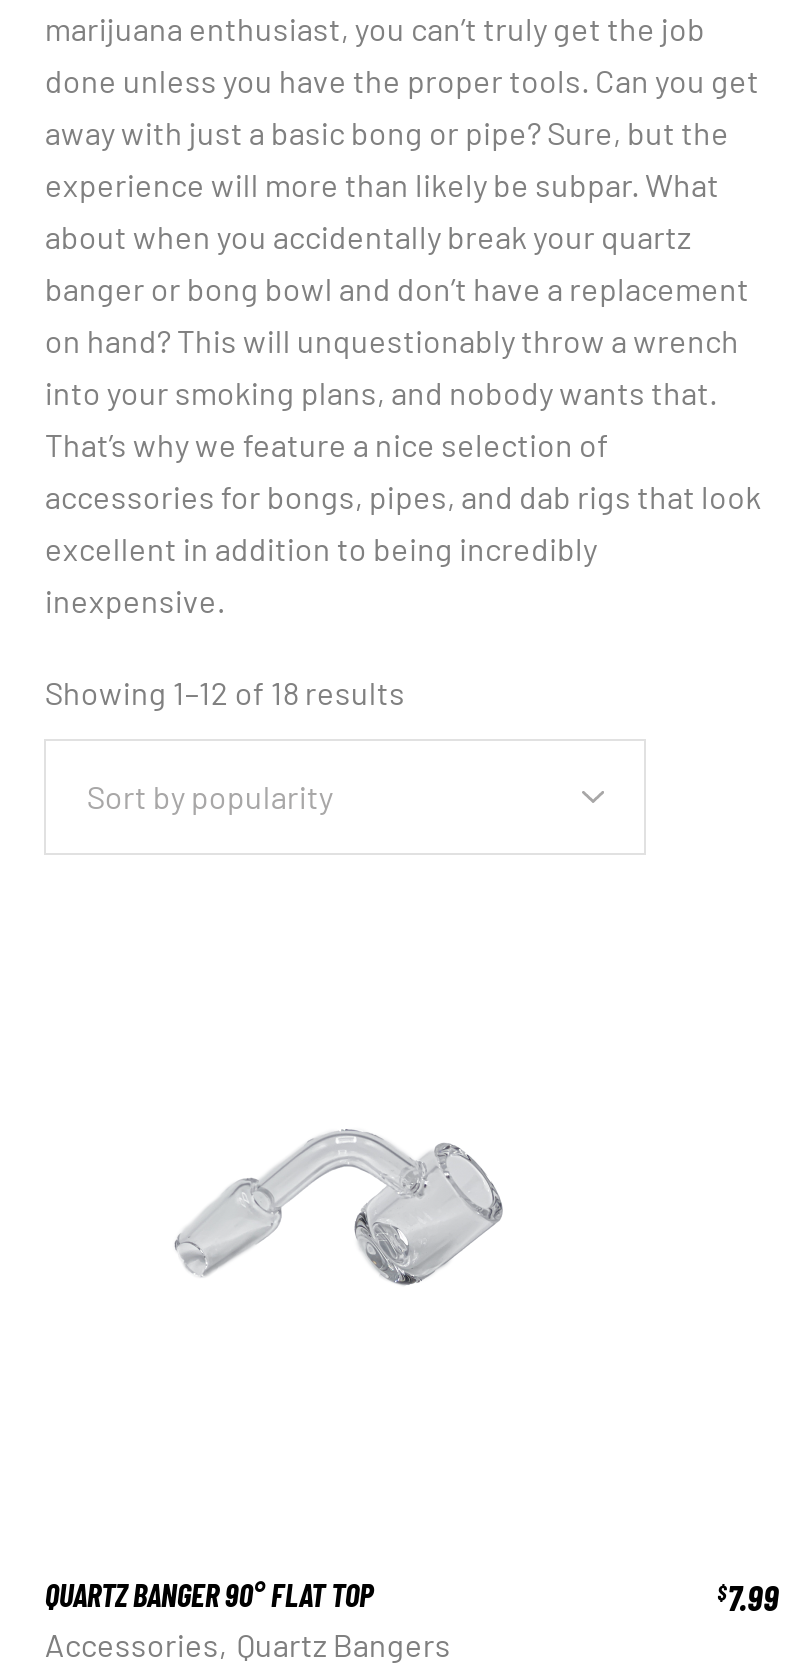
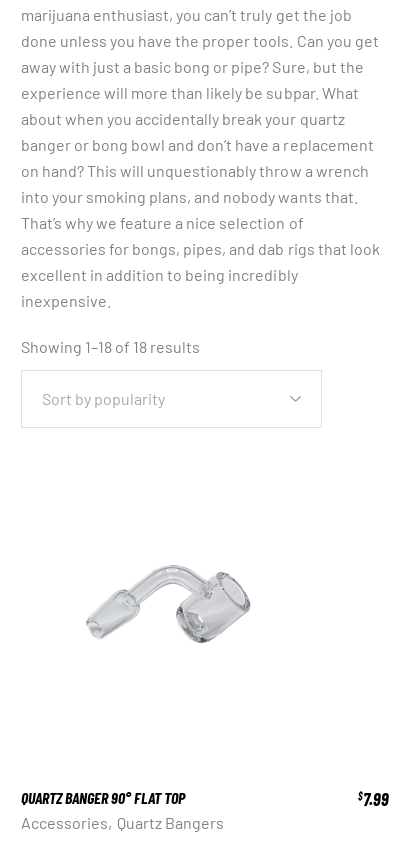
- Showing 1–12 of 18 results
+ Showing 1–18 of 18 results
